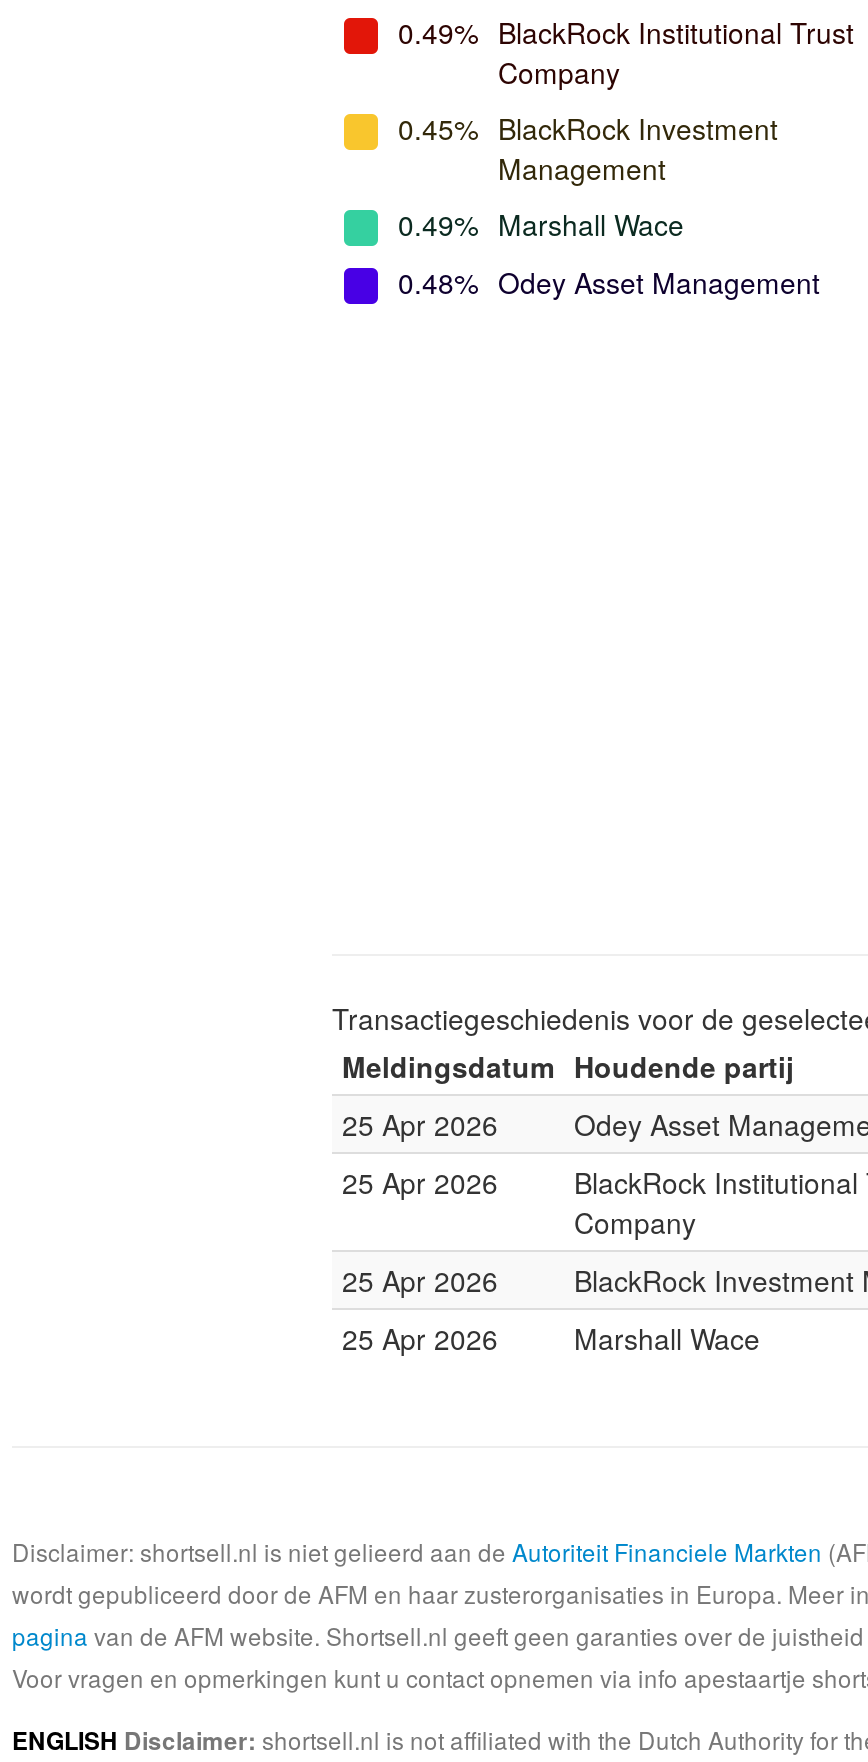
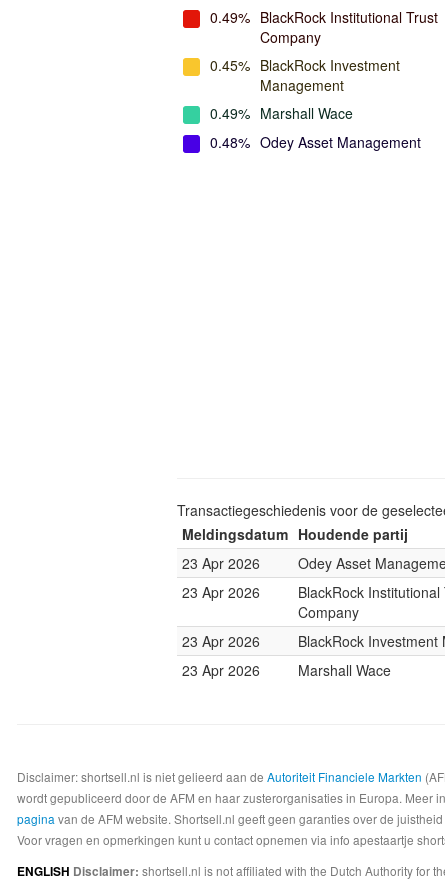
- 25 Apr 2026
+ 23 Apr 2026

- 25 Apr 2026
+ 23 Apr 2026

- 25 Apr 2026
+ 23 Apr 2026

- 25 Apr 2026 Marshall Wace
+ 23 Apr 2026 Marshall Wace
